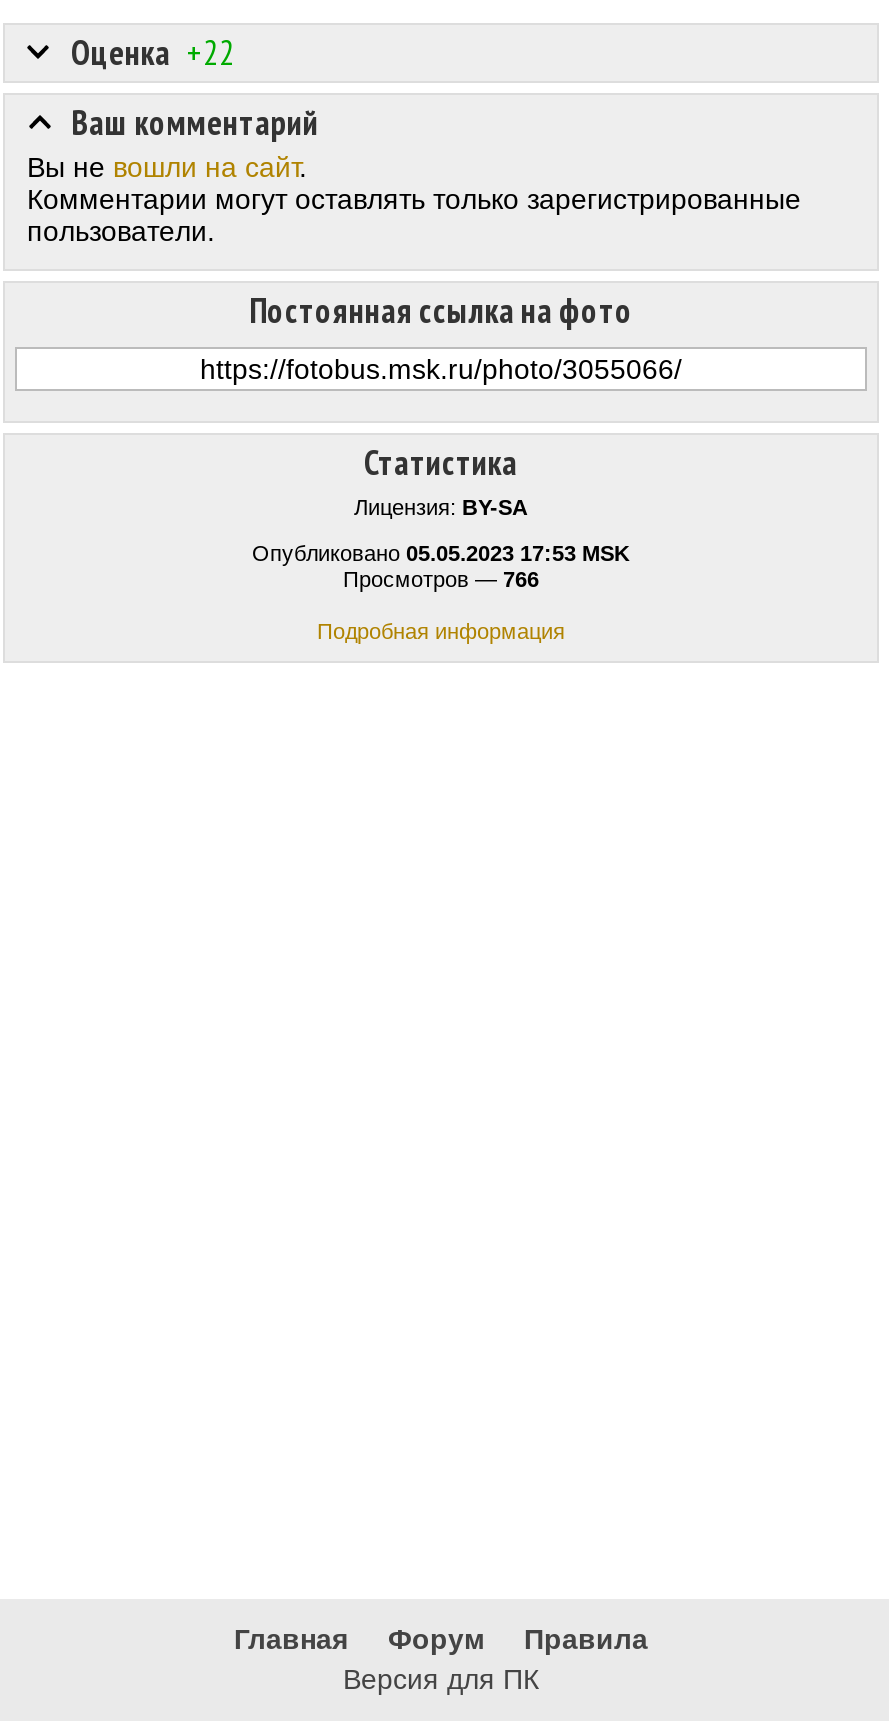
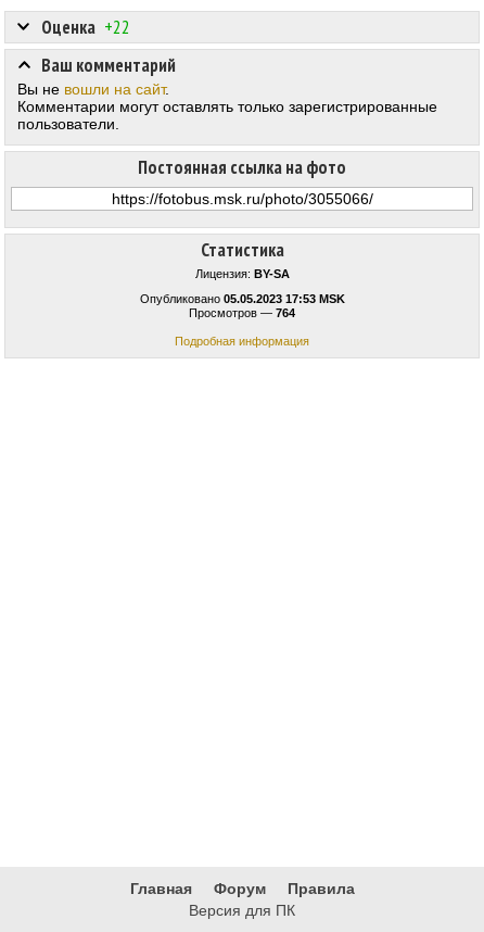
- Просмотров — 766
+ Просмотров — 764
